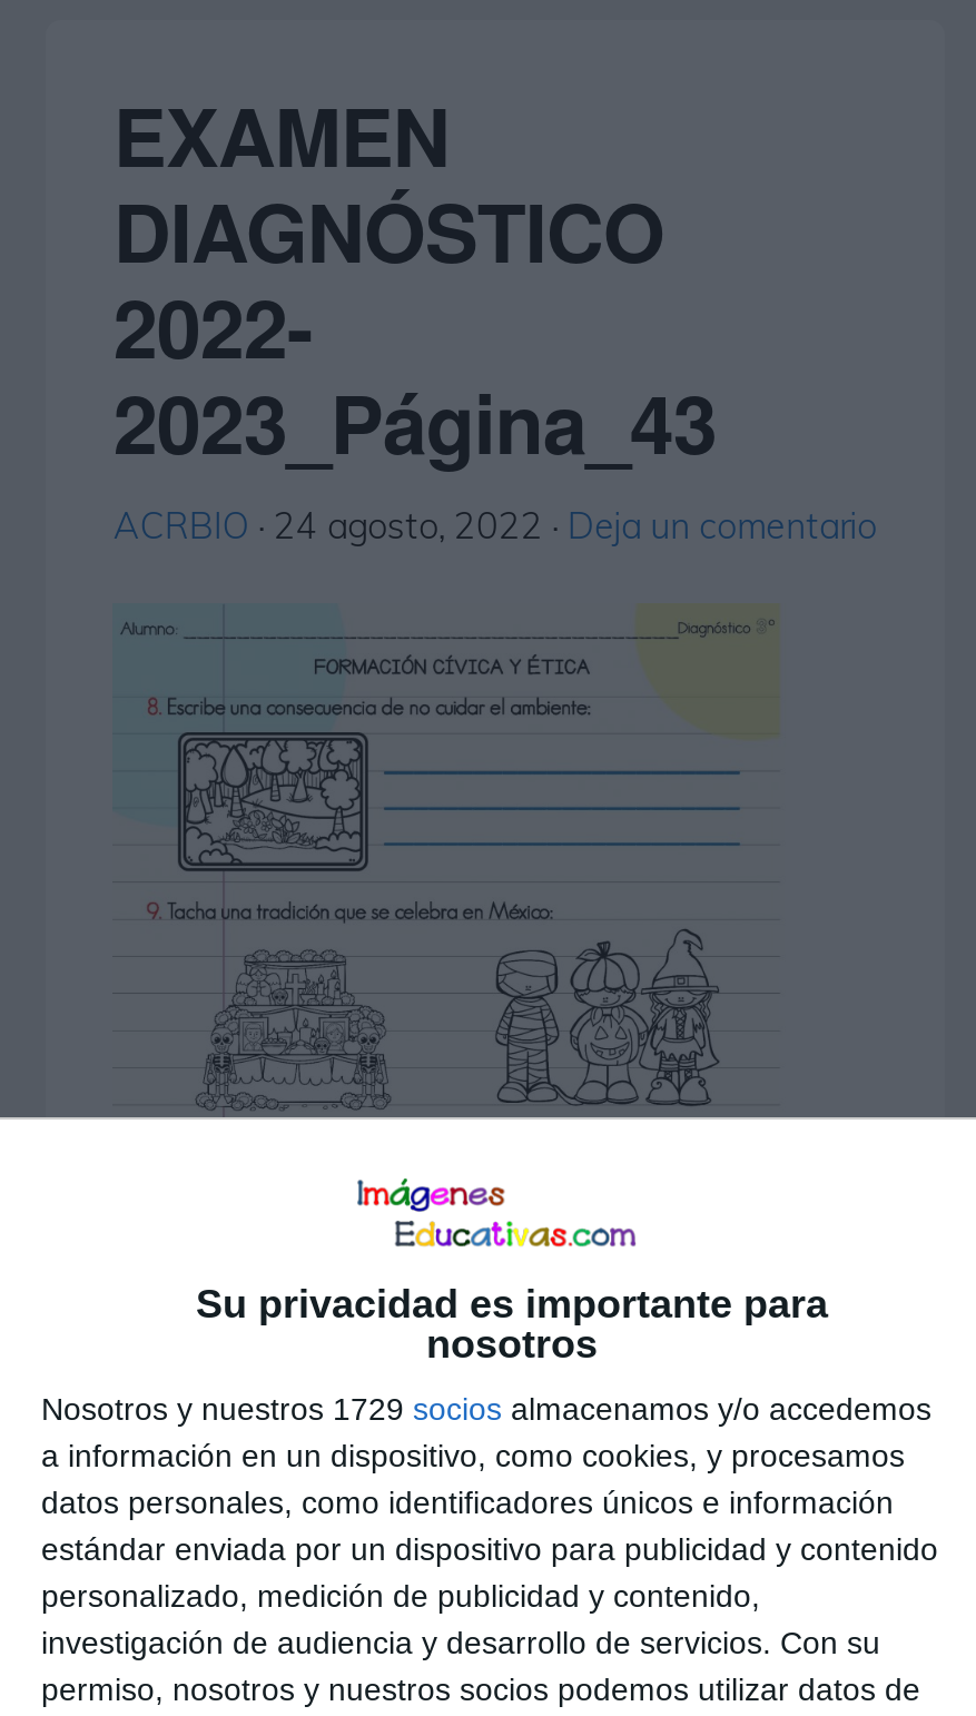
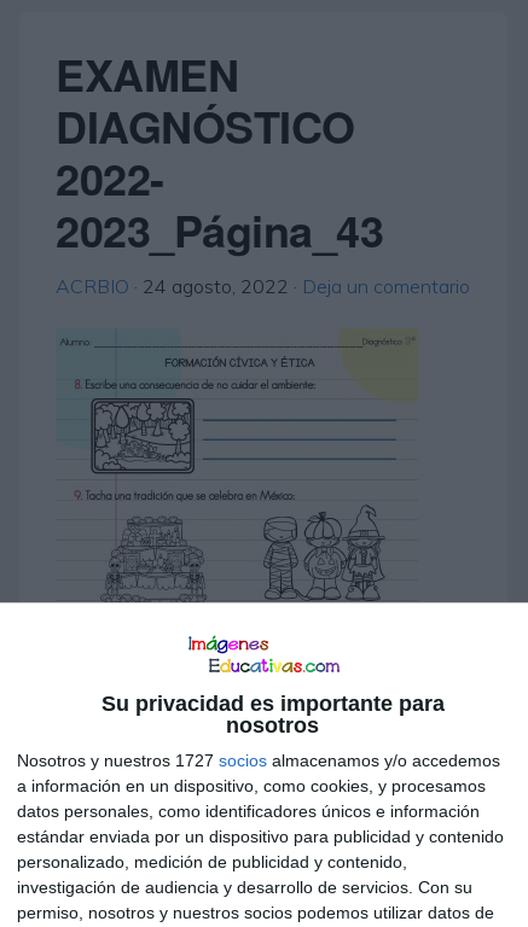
- Nosotros y nuestros 1729 socios almacenamos y/o accedemos
+ Nosotros y nuestros 1727 socios almacenamos y/o accedemos
